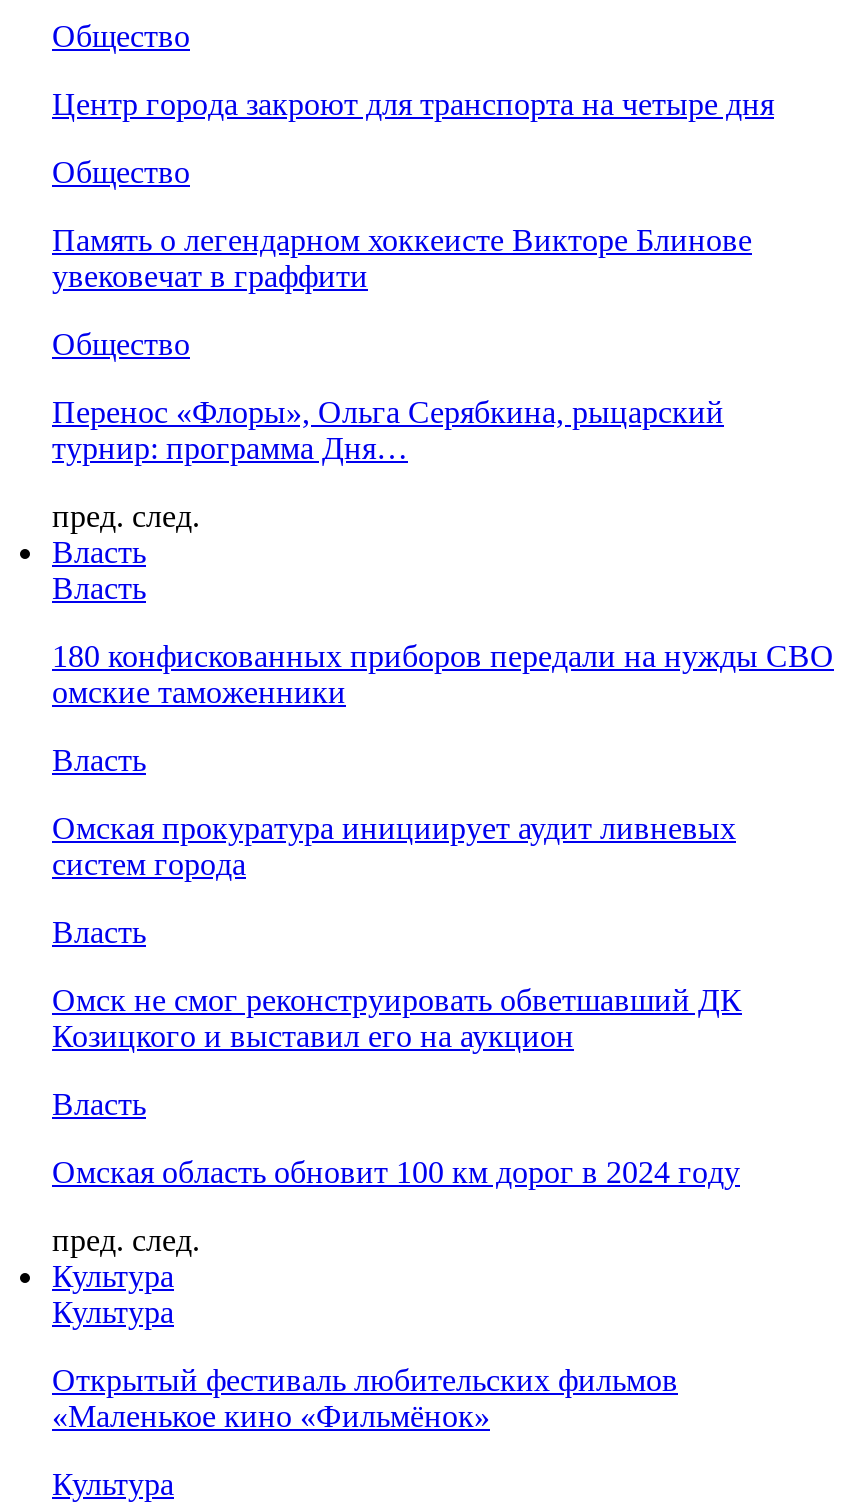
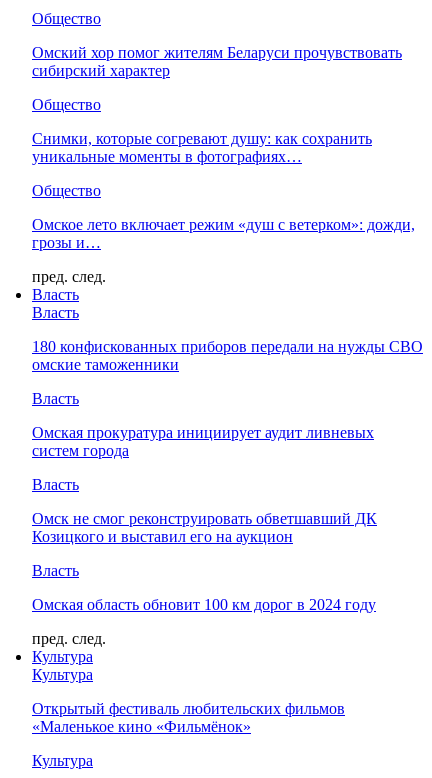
- Центр города закроют для транспорта на четыре дня
+ Омский хор помог жителям Беларуси прочувствовать
+ сибирский характер

- Память о легендарном хоккеисте Викторе Блинове
- увековечат в граффити
+ Снимки, которые согревают душу: как сохранить
+ уникальные моменты в фотографиях…

- Перенос «Флоры», Ольга Серябкина, рыцарский
- турнир: программа Дня…
+ Омское лето включает режим «душ с ветерком»: дожди,
+ грозы и…
